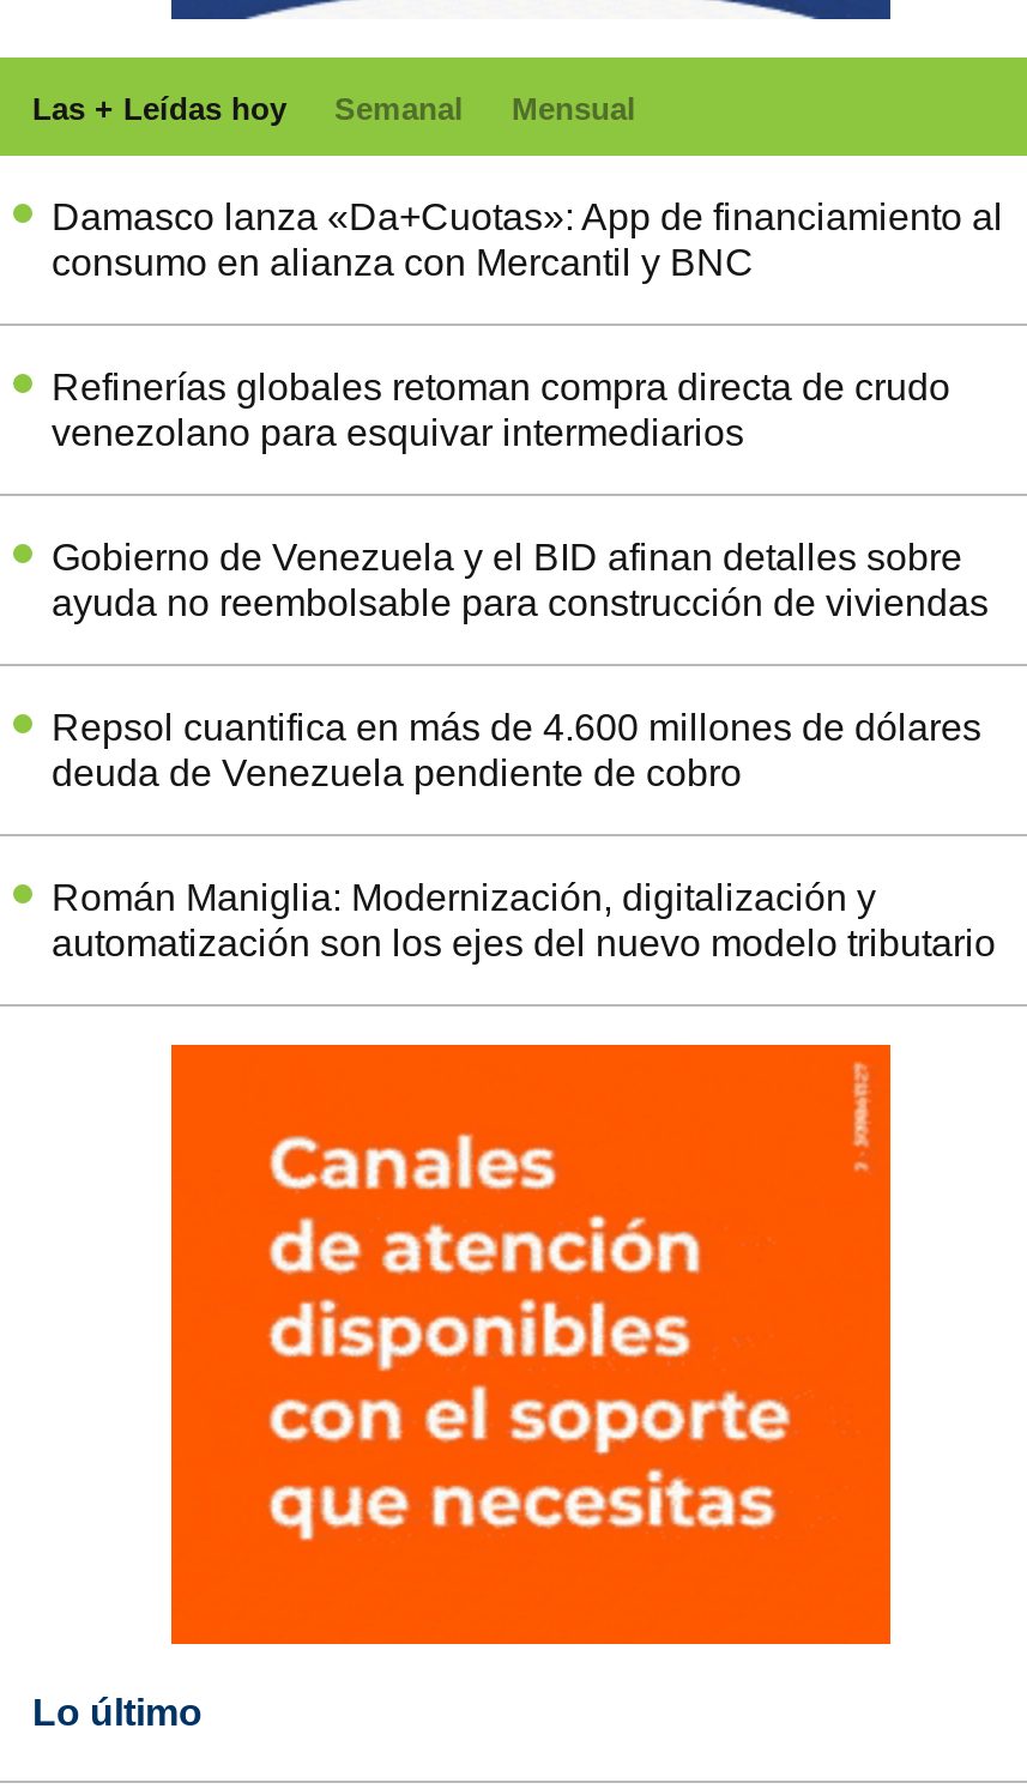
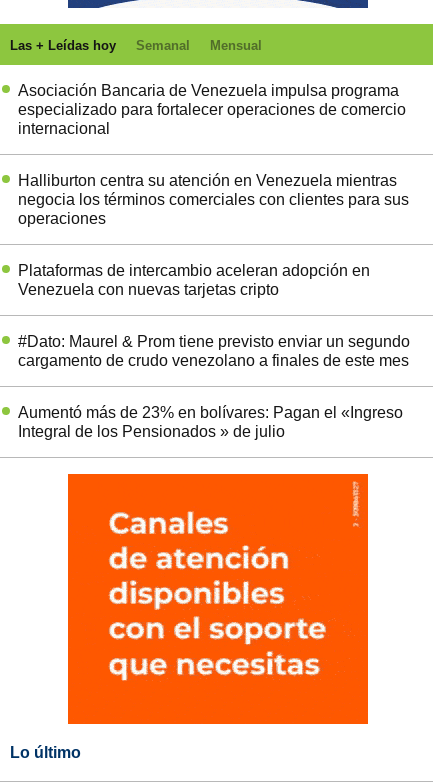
- Damasco lanza «Da+Cuotas»: App de financiamiento al
- consumo en alianza con Mercantil y BNC
+ Asociación Bancaria de Venezuela impulsa programa
+ especializado para fortalecer operaciones de comercio
+ internacional

- Refinerías globales retoman compra directa de crudo
- venezolano para esquivar intermediarios
+ Halliburton centra su atención en Venezuela mientras
+ negocia los términos comerciales con clientes para sus
+ operaciones

- Gobierno de Venezuela y el BID afinan detalles sobre
- ayuda no reembolsable para construcción de viviendas
+ Plataformas de intercambio aceleran adopción en
+ Venezuela con nuevas tarjetas cripto

- Repsol cuantifica en más de 4.600 millones de dólares
- deuda de Venezuela pendiente de cobro
+ #Dato: Maurel & Prom tiene previsto enviar un segundo
+ cargamento de crudo venezolano a finales de este mes

- Román Maniglia: Modernización, digitalización y
- automatización son los ejes del nuevo modelo tributario
+ Aumentó más de 23% en bolívares: Pagan el «Ingreso
+ Integral de los Pensionados » de julio
